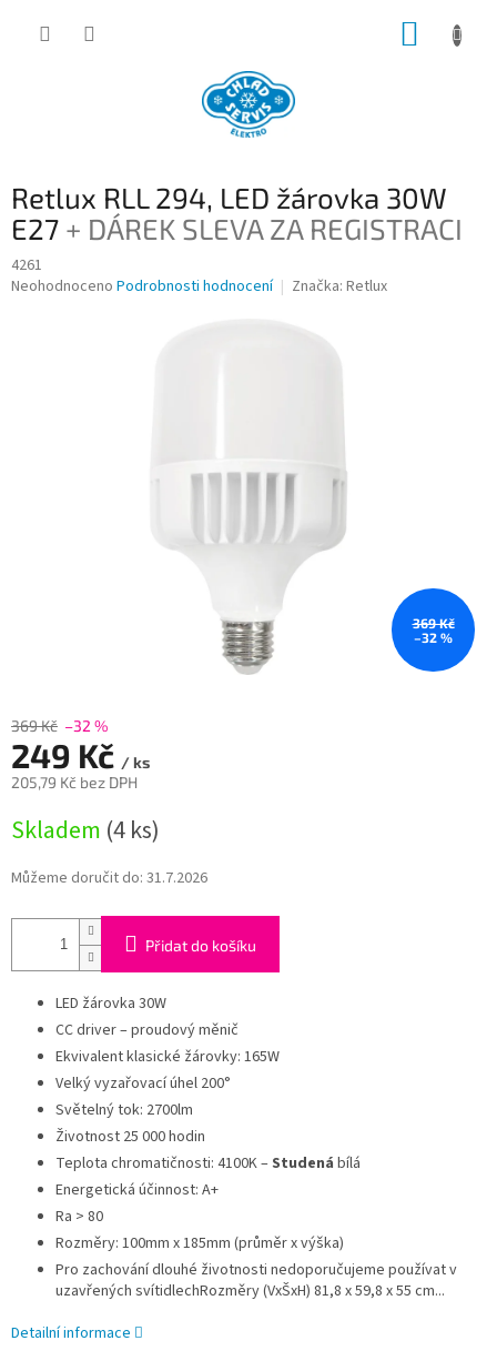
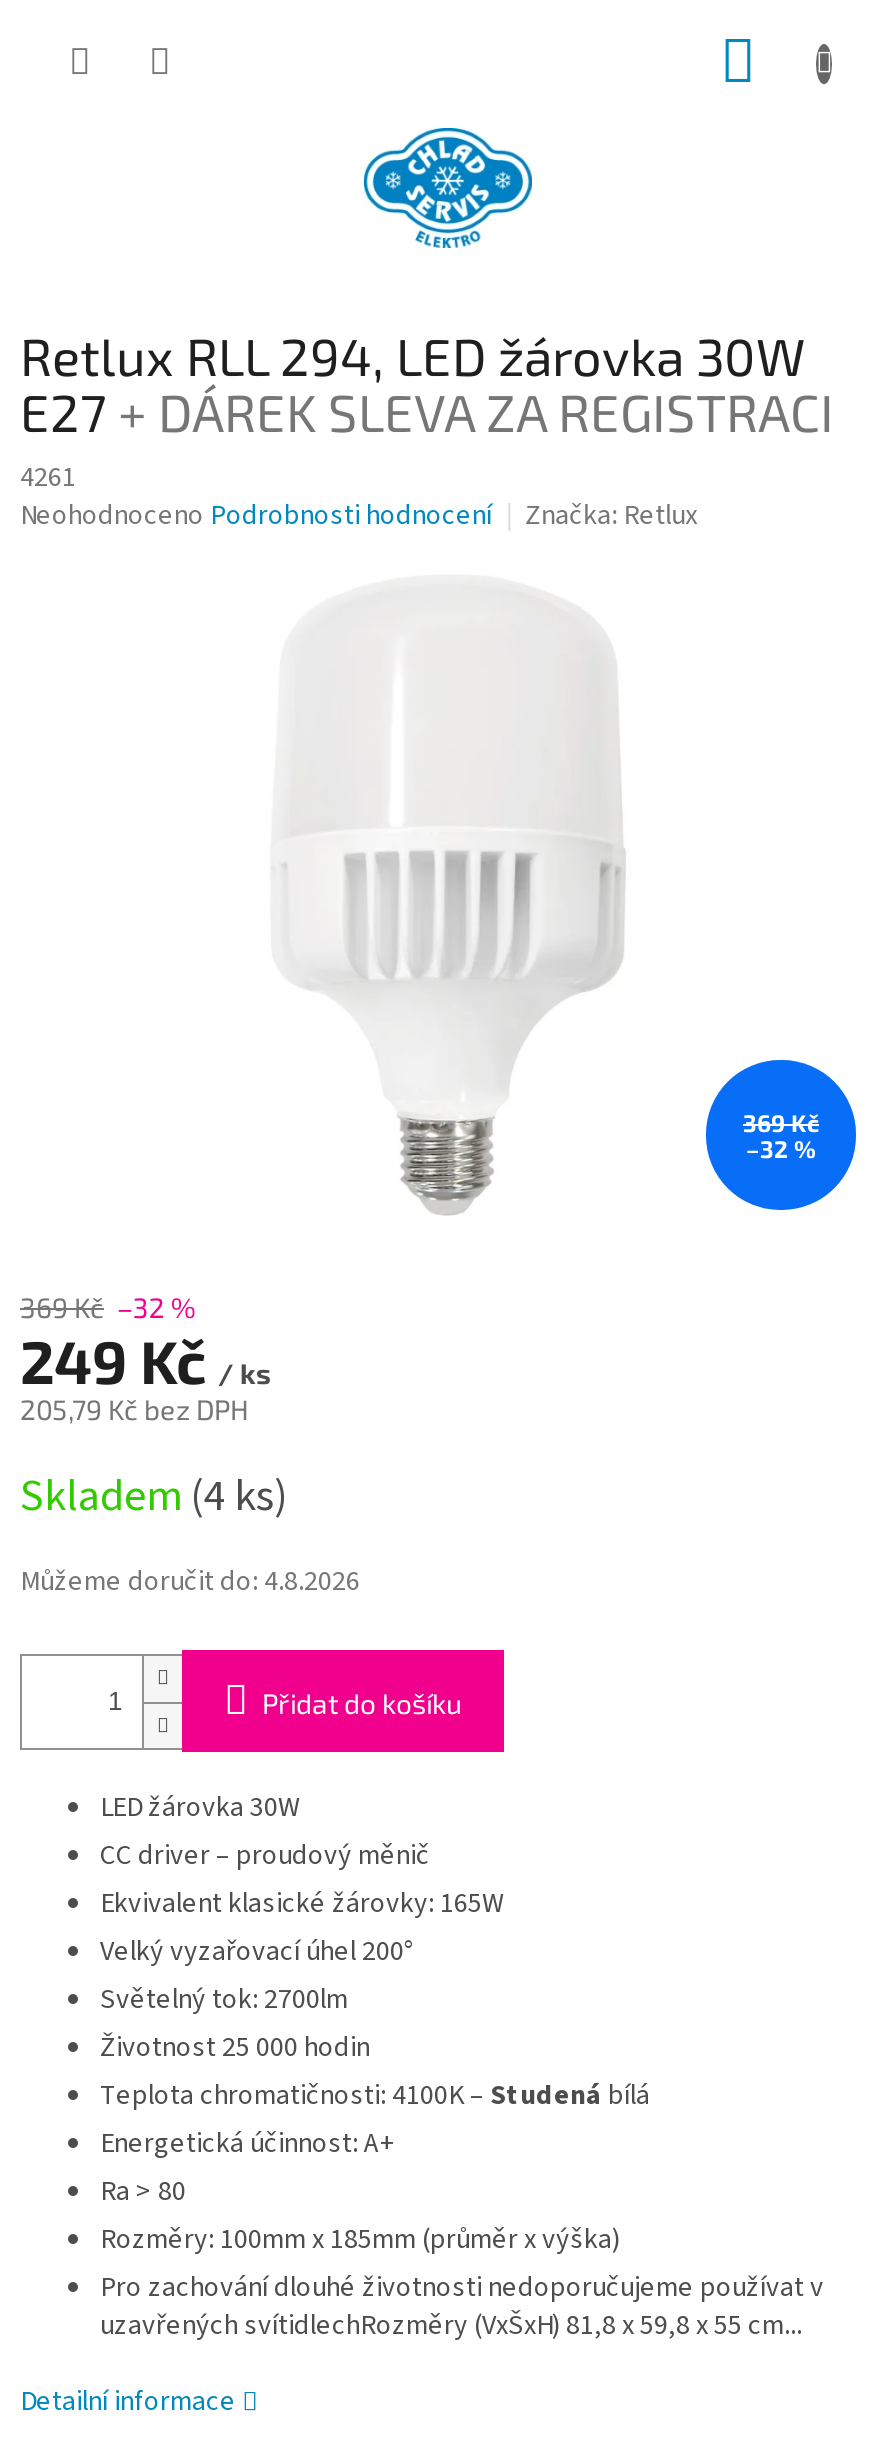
- Můžeme doručit do: 31.7.2026
+ Můžeme doručit do: 4.8.2026
